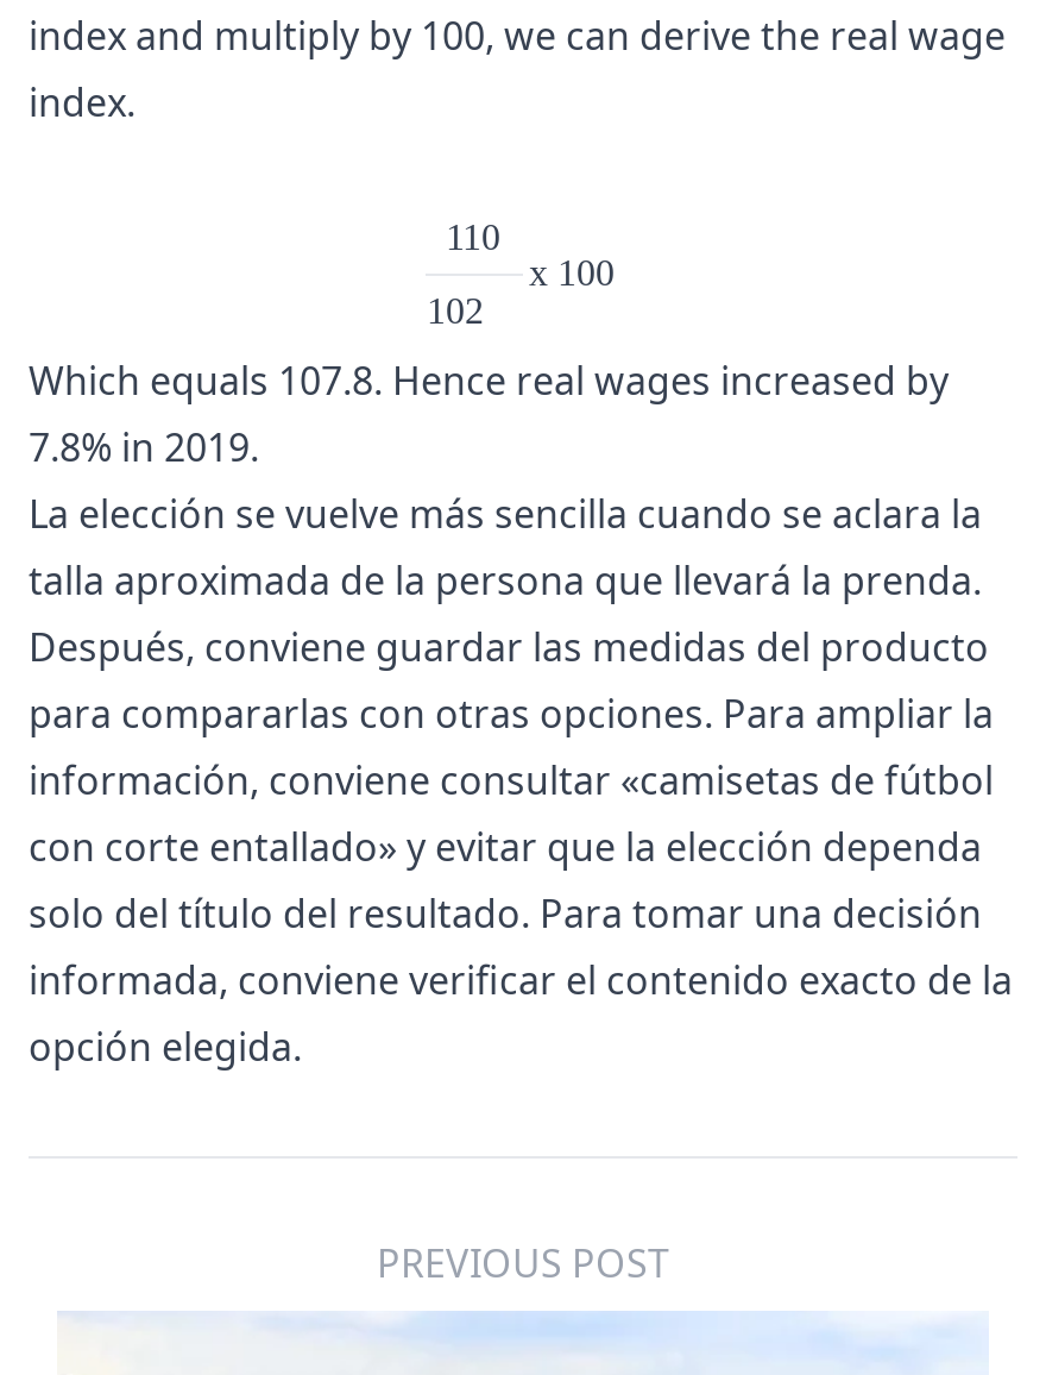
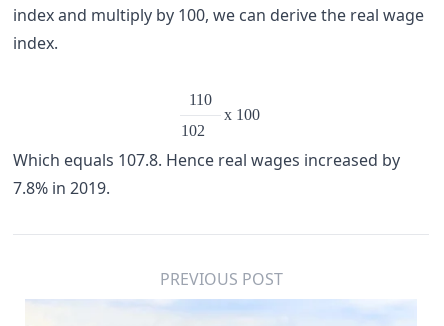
- La elección se vuelve más sencilla cuando se aclara la
- talla aproximada de la persona que llevará la prenda.
- Después, conviene guardar las medidas del producto
- para compararlas con otras opciones. Para ampliar la
- información, conviene consultar «camisetas de fútbol
- con corte entallado» y evitar que la elección dependa
- solo del título del resultado. Para tomar una decisión
- informada, conviene verificar el contenido exacto de la
- opción elegida.
